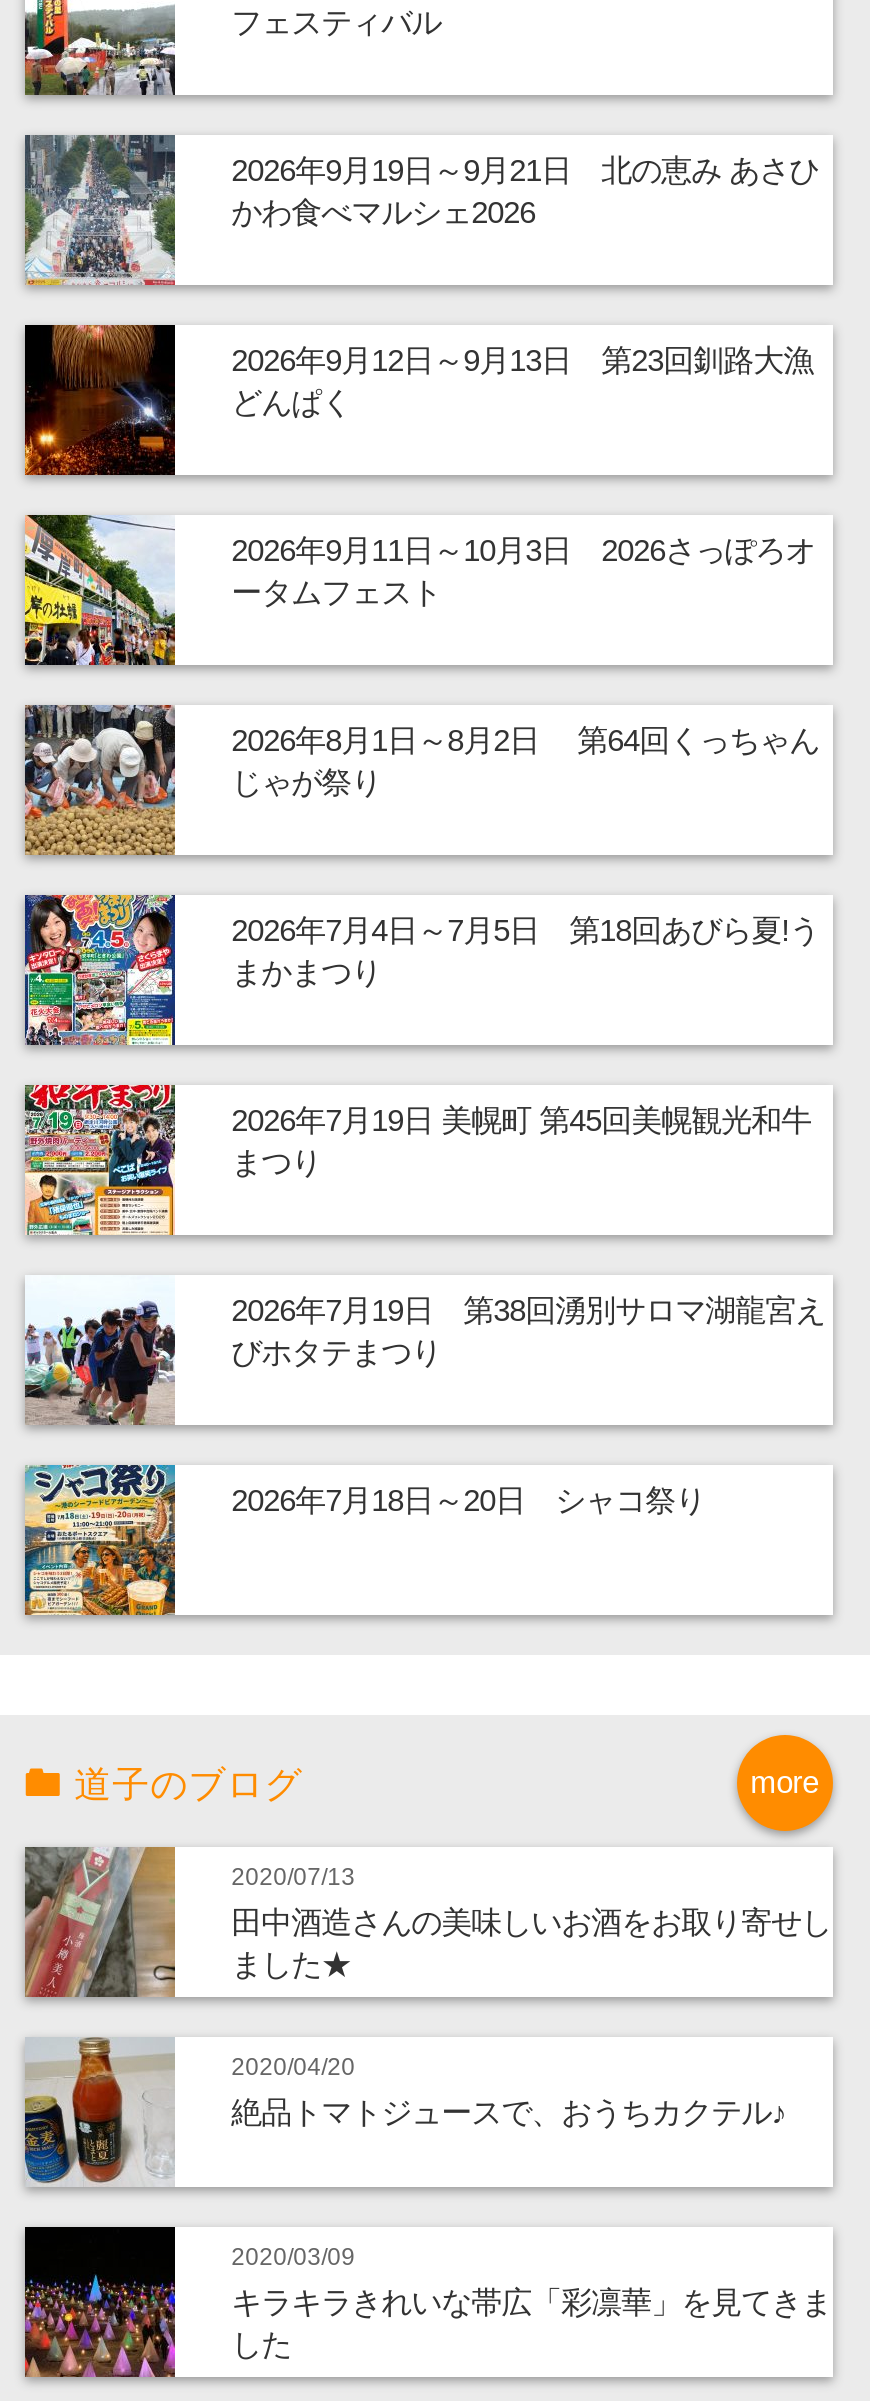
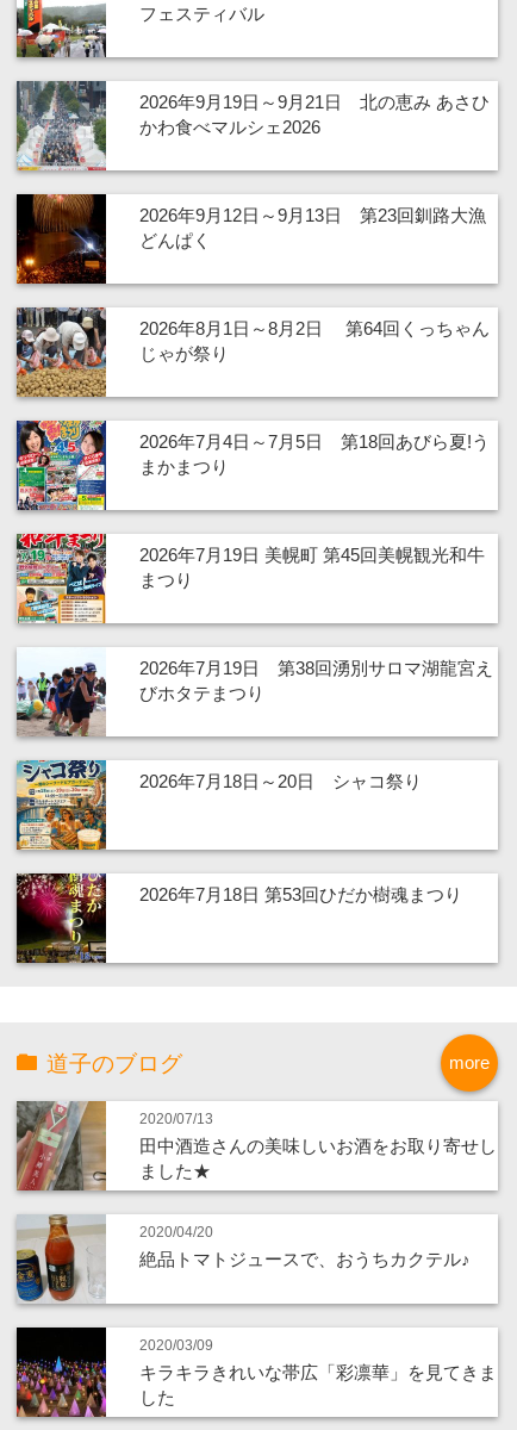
- [image]
- 2026年9月11日～10月3日 2026さっぽろオ
- ータムフェスト

moved up: [image] | 2026年8月1日～8月2日 第64回くっちゃん | じゃが祭り | ... | びホタテまつり | 2026年7月18日～20日 シャコ祭り

moved up: [image]

+ [image]
+ 2026年7月18日 第53回ひだか樹魂まつり
